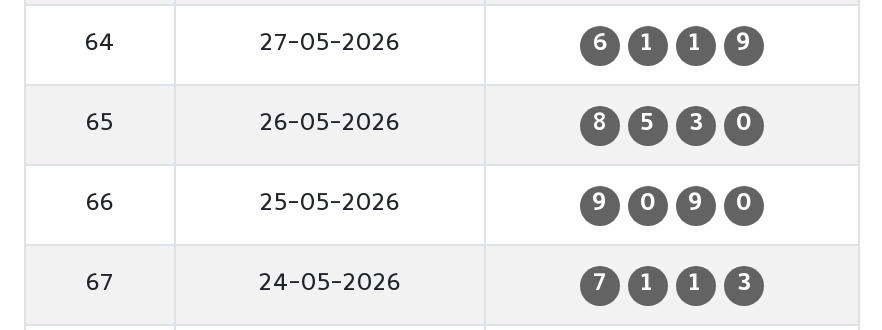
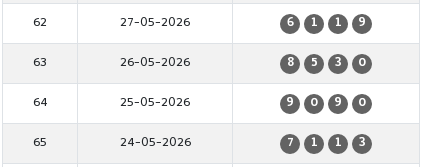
- 64
+ 62

- 65
+ 63

- 66
+ 64

- 67
+ 65
